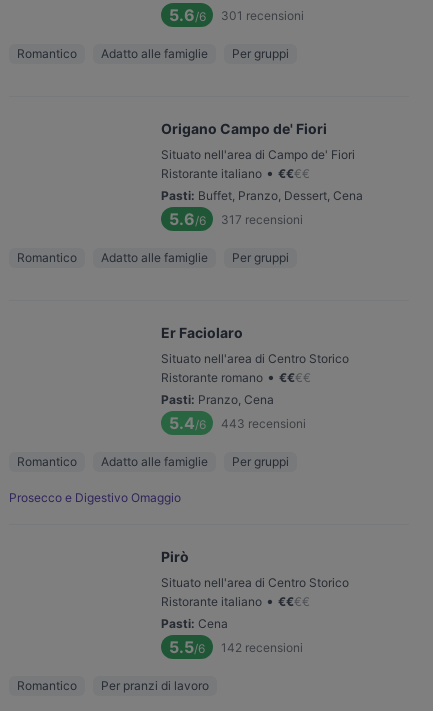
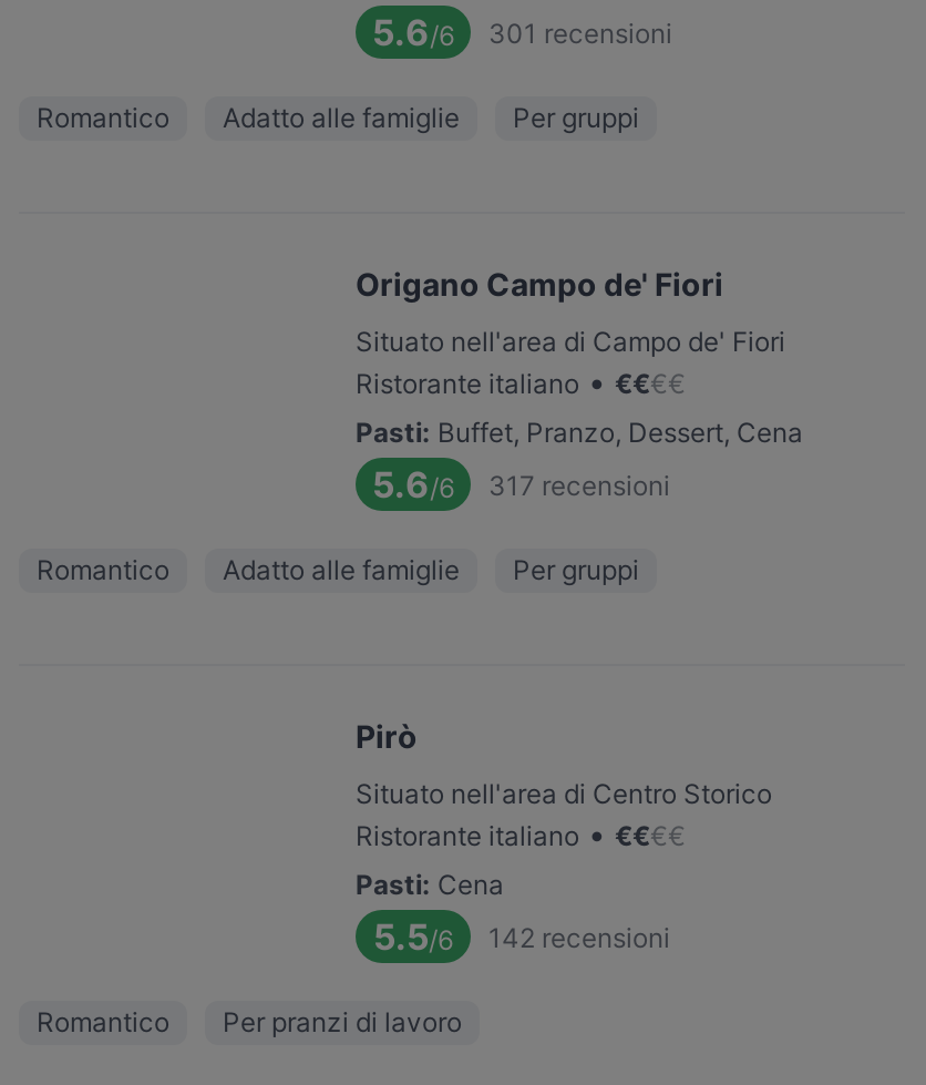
- Er Faciolaro
- Situato nell'area di Centro Storico
- Ristorante romano • €€€€
- Pasti: Pranzo, Cena
- 5.4/6
- 443 recensioni
- Romantico
- Adatto alle famiglie
- Per gruppi
- Prosecco e Digestivo Omaggio
